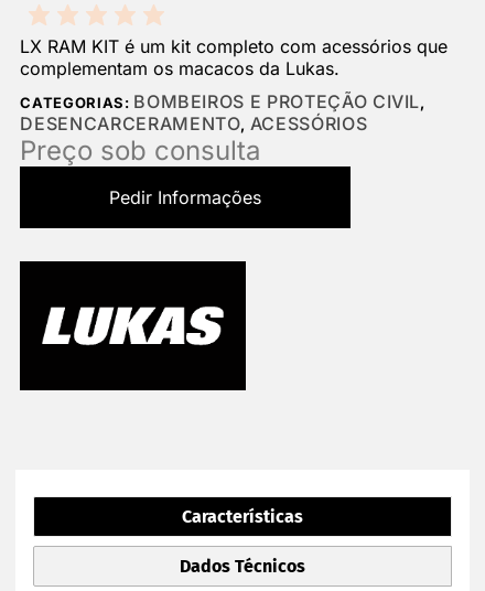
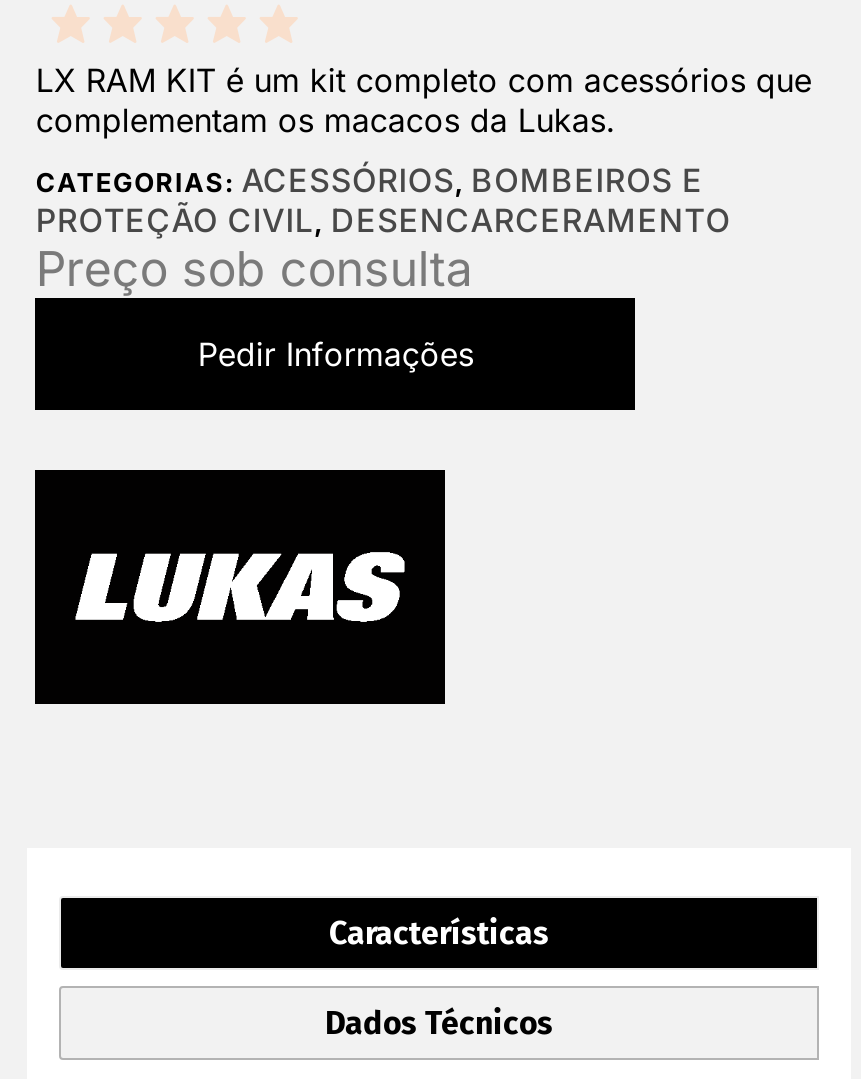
- CATEGORIAS: BOMBEIROS E PROTEÇÃO CIVIL,
- DESENCARCERAMENTO, ACESSÓRIOS
+ CATEGORIAS: ACESSÓRIOS, BOMBEIROS E
+ PROTEÇÃO CIVIL, DESENCARCERAMENTO
